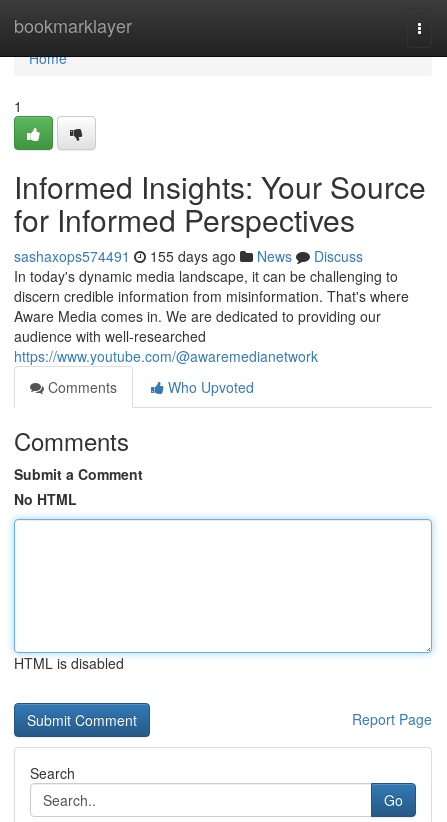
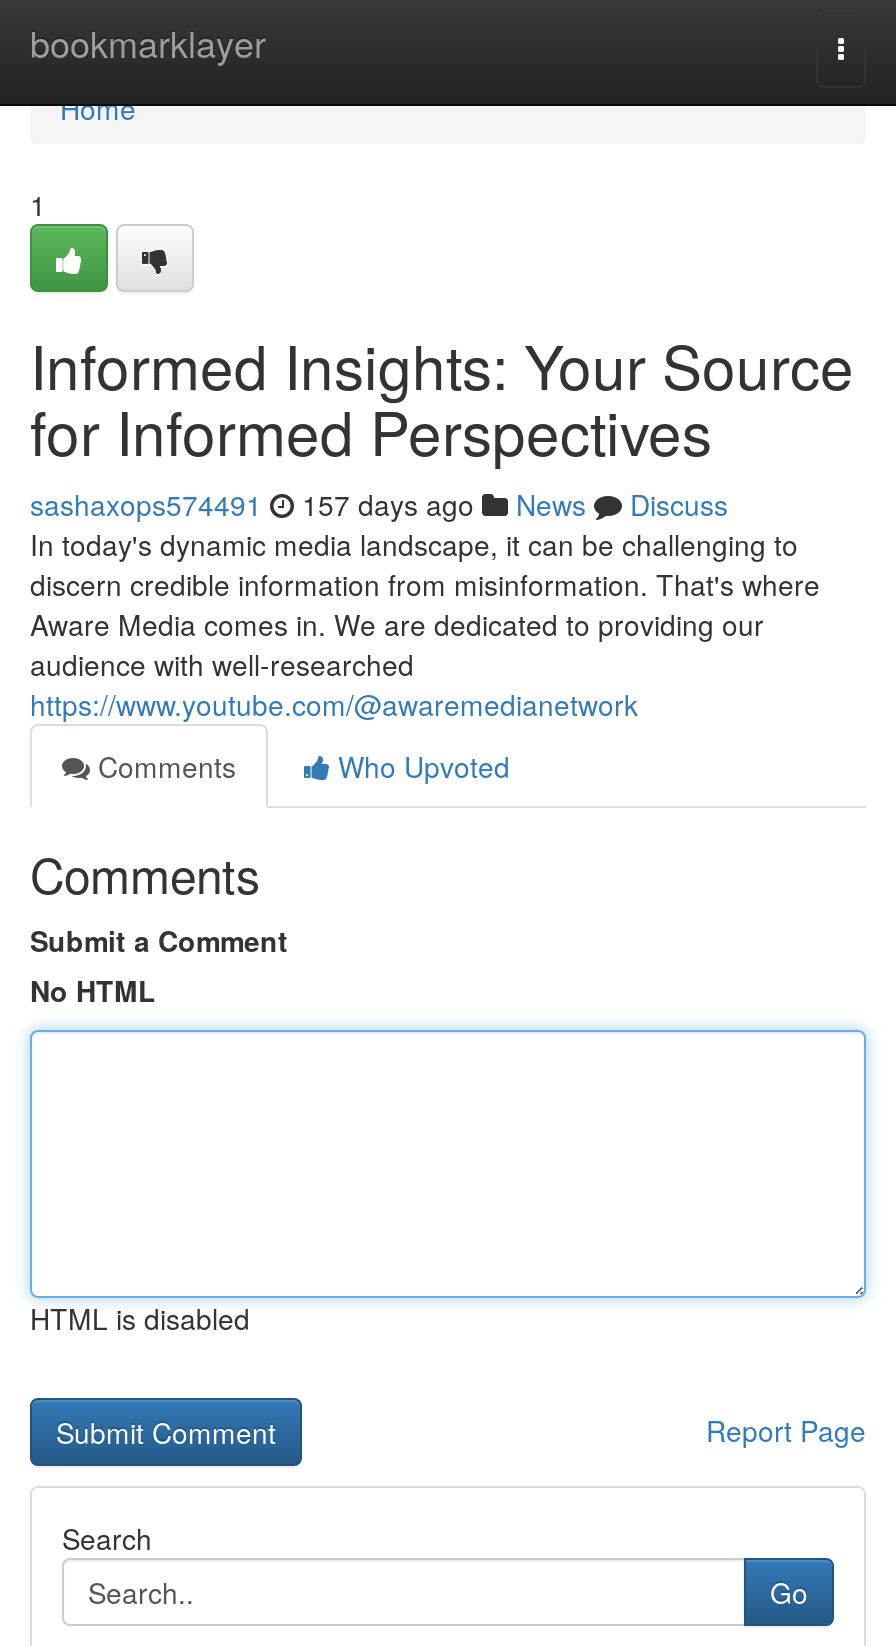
- sashaxops574491 155 days ago News Discuss
+ sashaxops574491 157 days ago News Discuss
